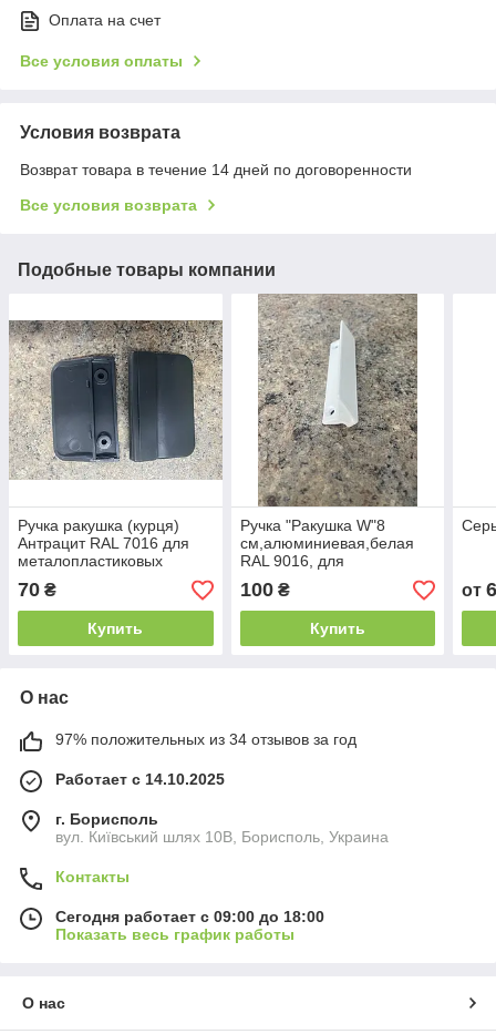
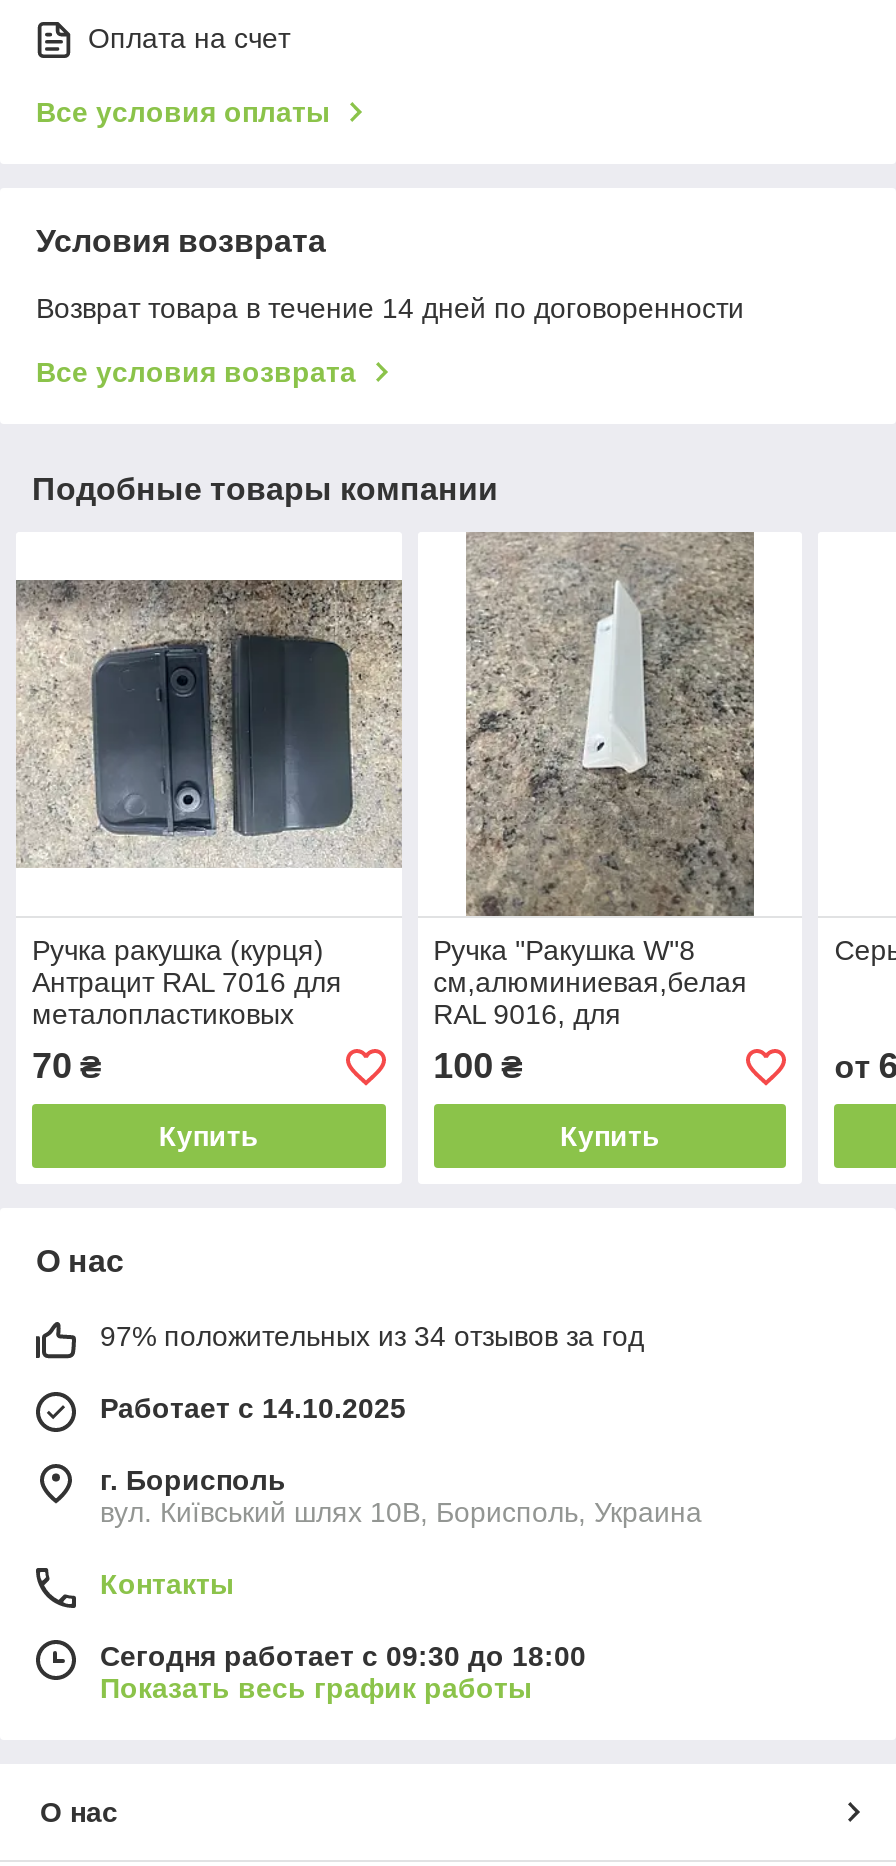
- Сегодня работает с 09:00 до 18:00
+ Сегодня работает с 09:30 до 18:00
